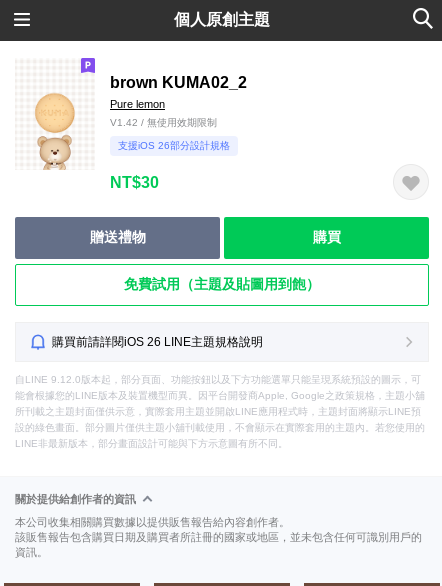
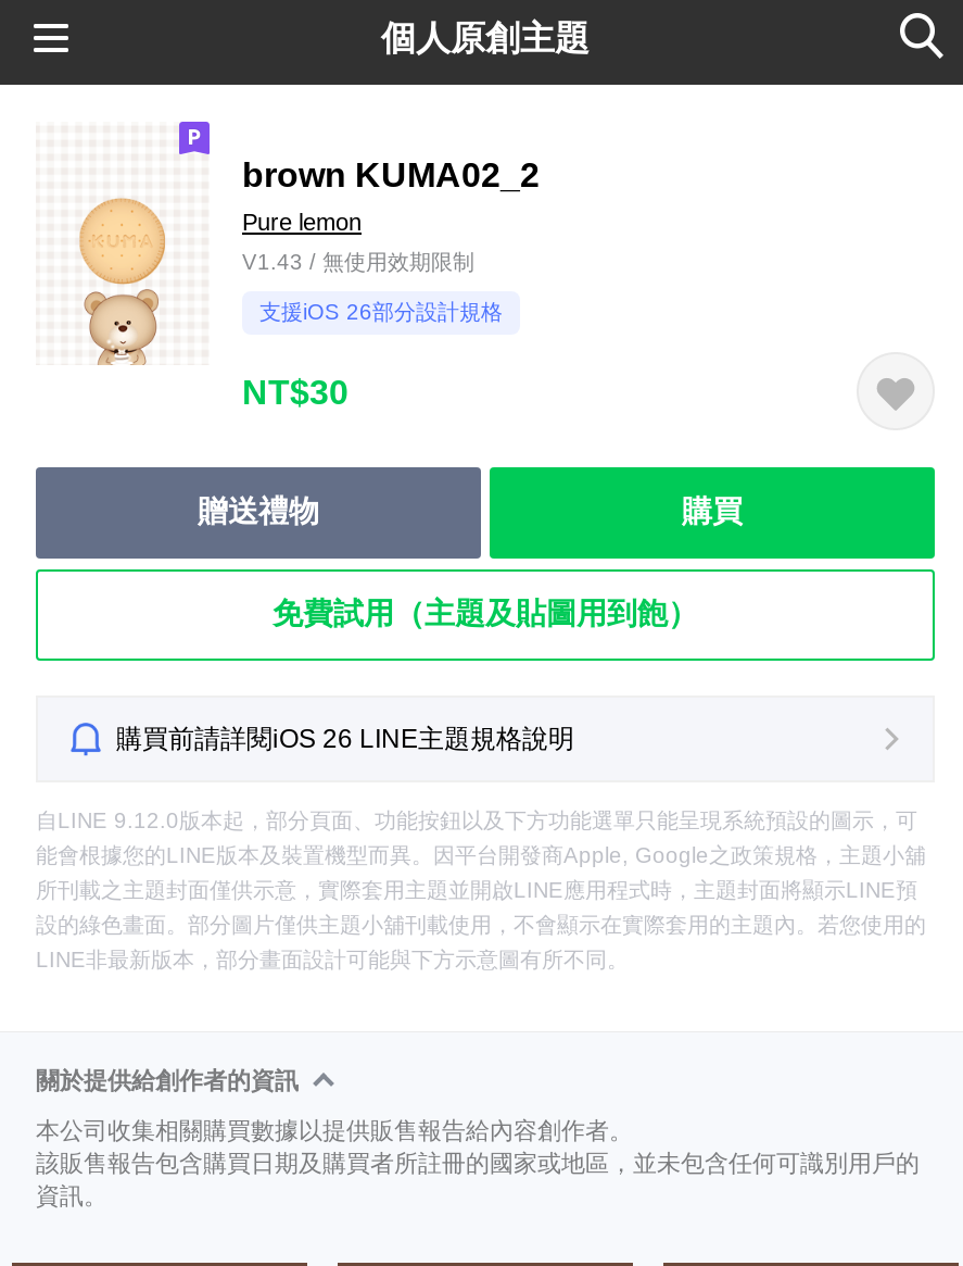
- V1.42 / 無使用效期限制
+ V1.43 / 無使用效期限制
